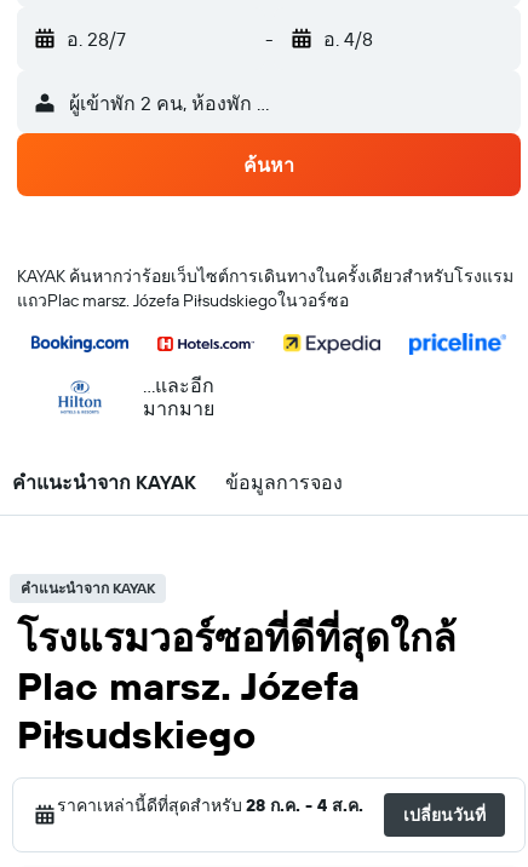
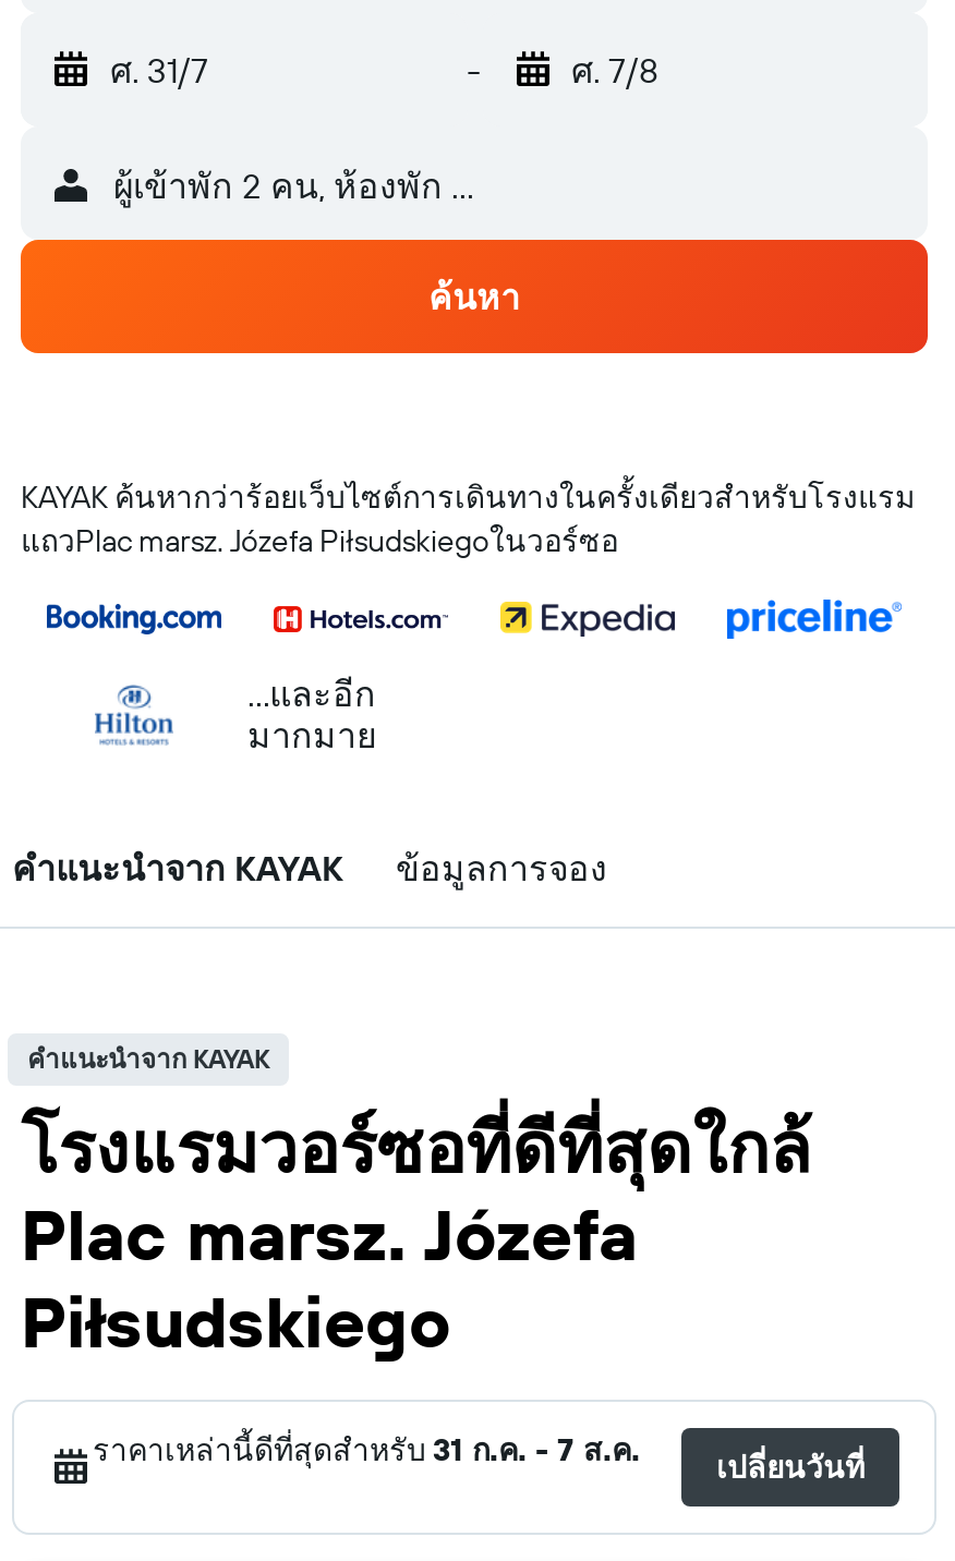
- อ. 28/7
+ ศ. 31/7

- อ. 4/8
+ ศ. 7/8

- ราคาเหล่านี้ดีที่สุดสำหรับ28 ก.ค. - 4 ส.ค.
+ ราคาเหล่านี้ดีที่สุดสำหรับ31 ก.ค. - 7 ส.ค.
